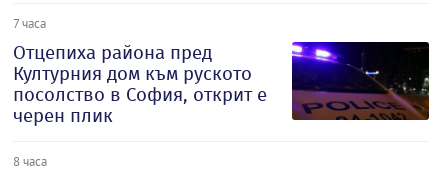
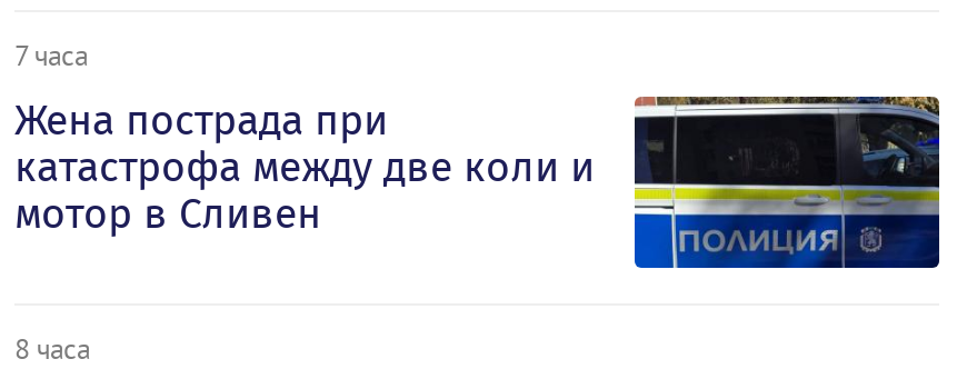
- [image]
- Отцепиха района пред
- Културния дом към руското
- посолство в София, открит е
- черен плик
+ [image]
+ Жена пострада при
+ катастрофа между две коли и
+ мотор в Сливен
